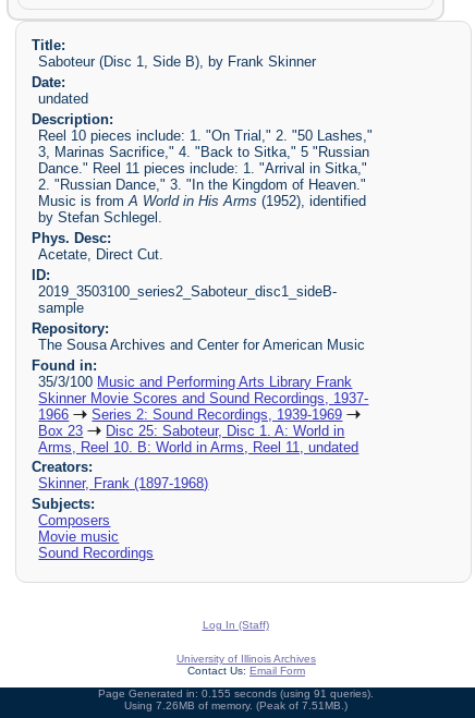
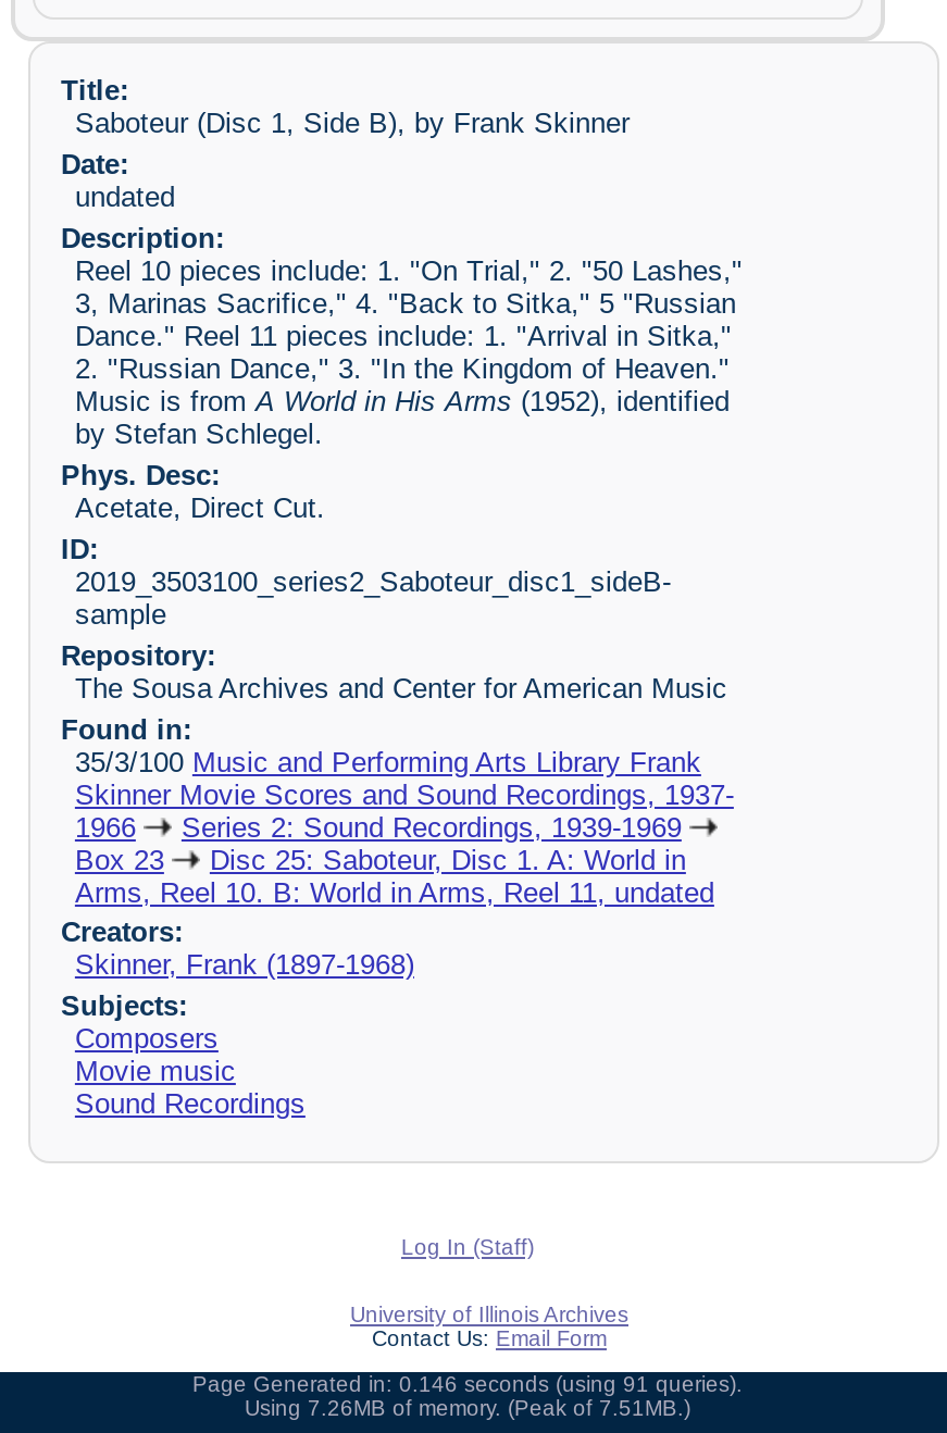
- Page Generated in: 0.155 seconds (using 91 queries).
+ Page Generated in: 0.146 seconds (using 91 queries).
